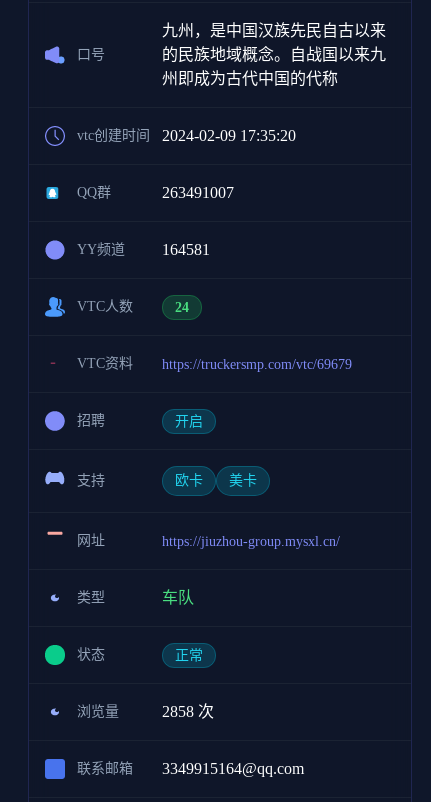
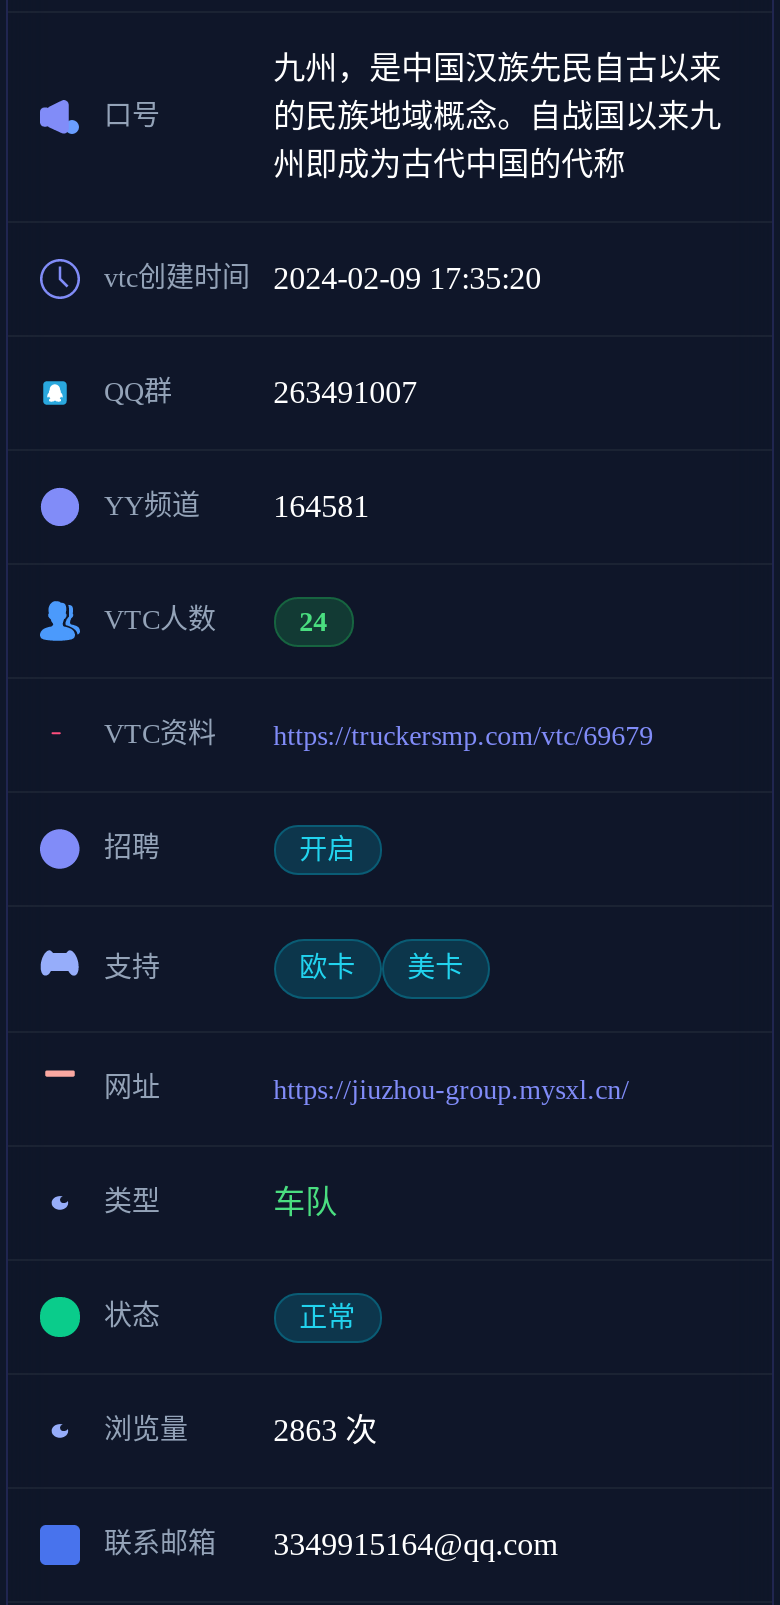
- 2858 次
+ 2863 次
